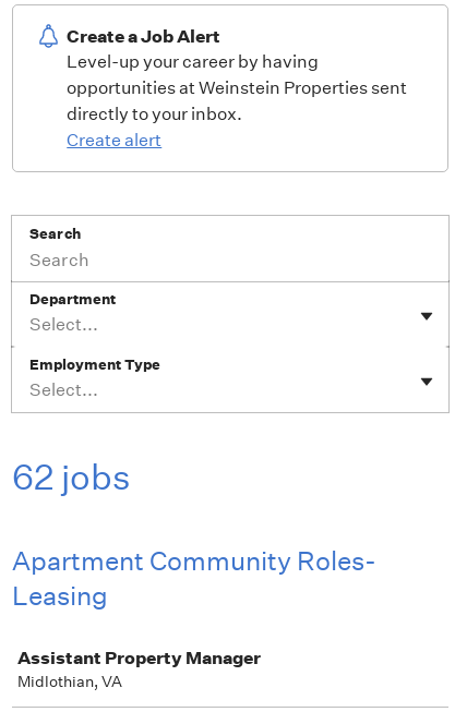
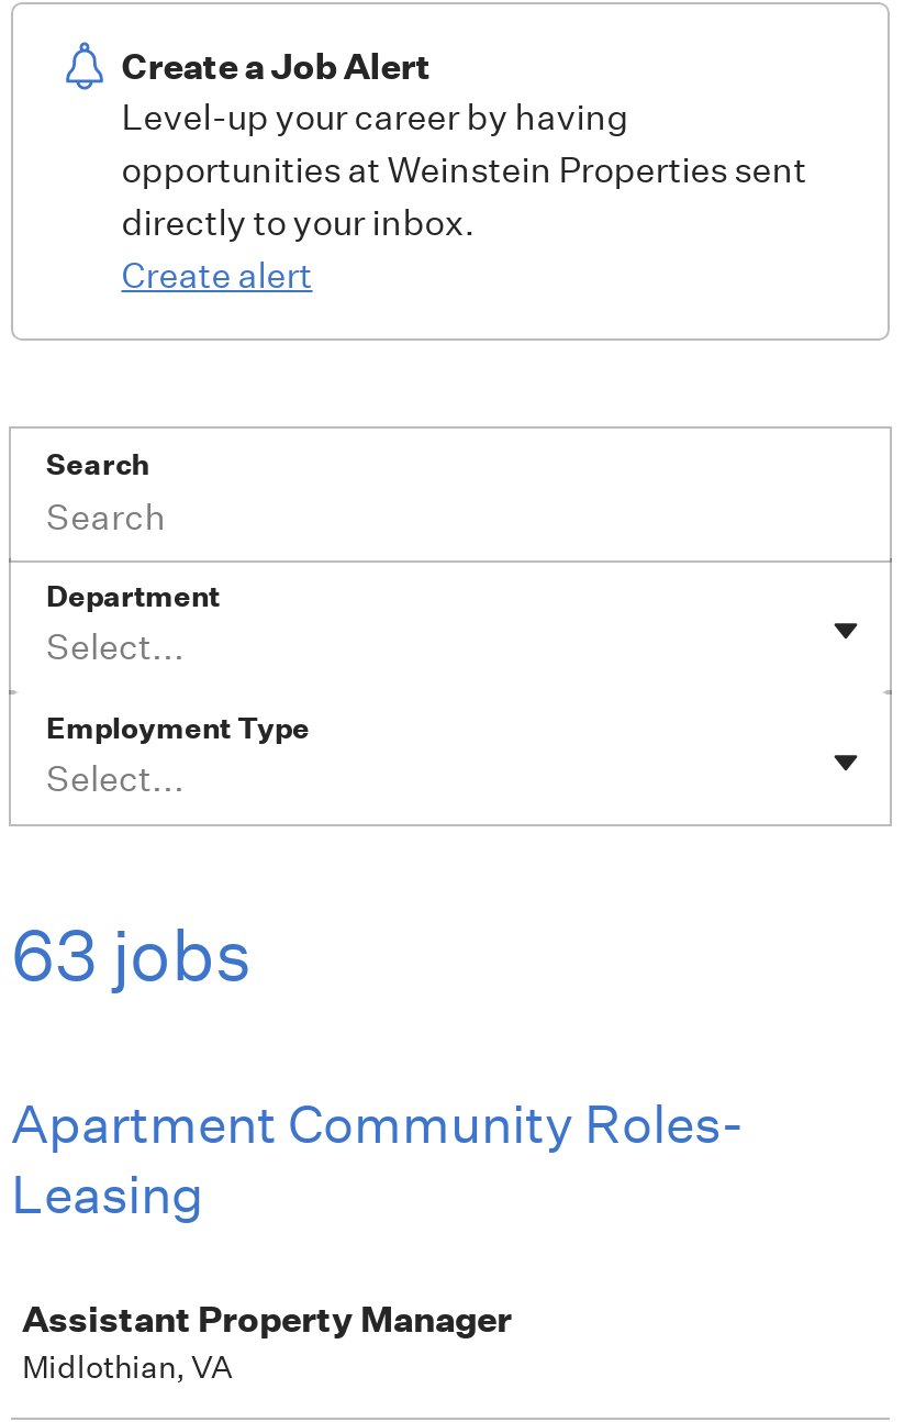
- 62 jobs
+ 63 jobs
